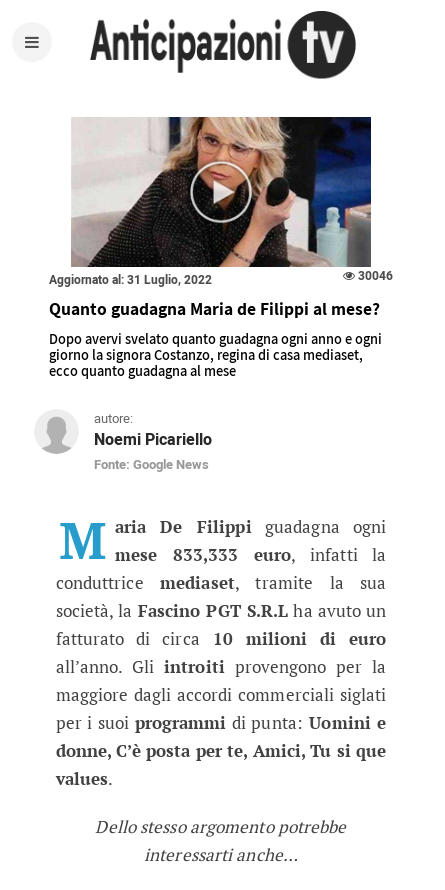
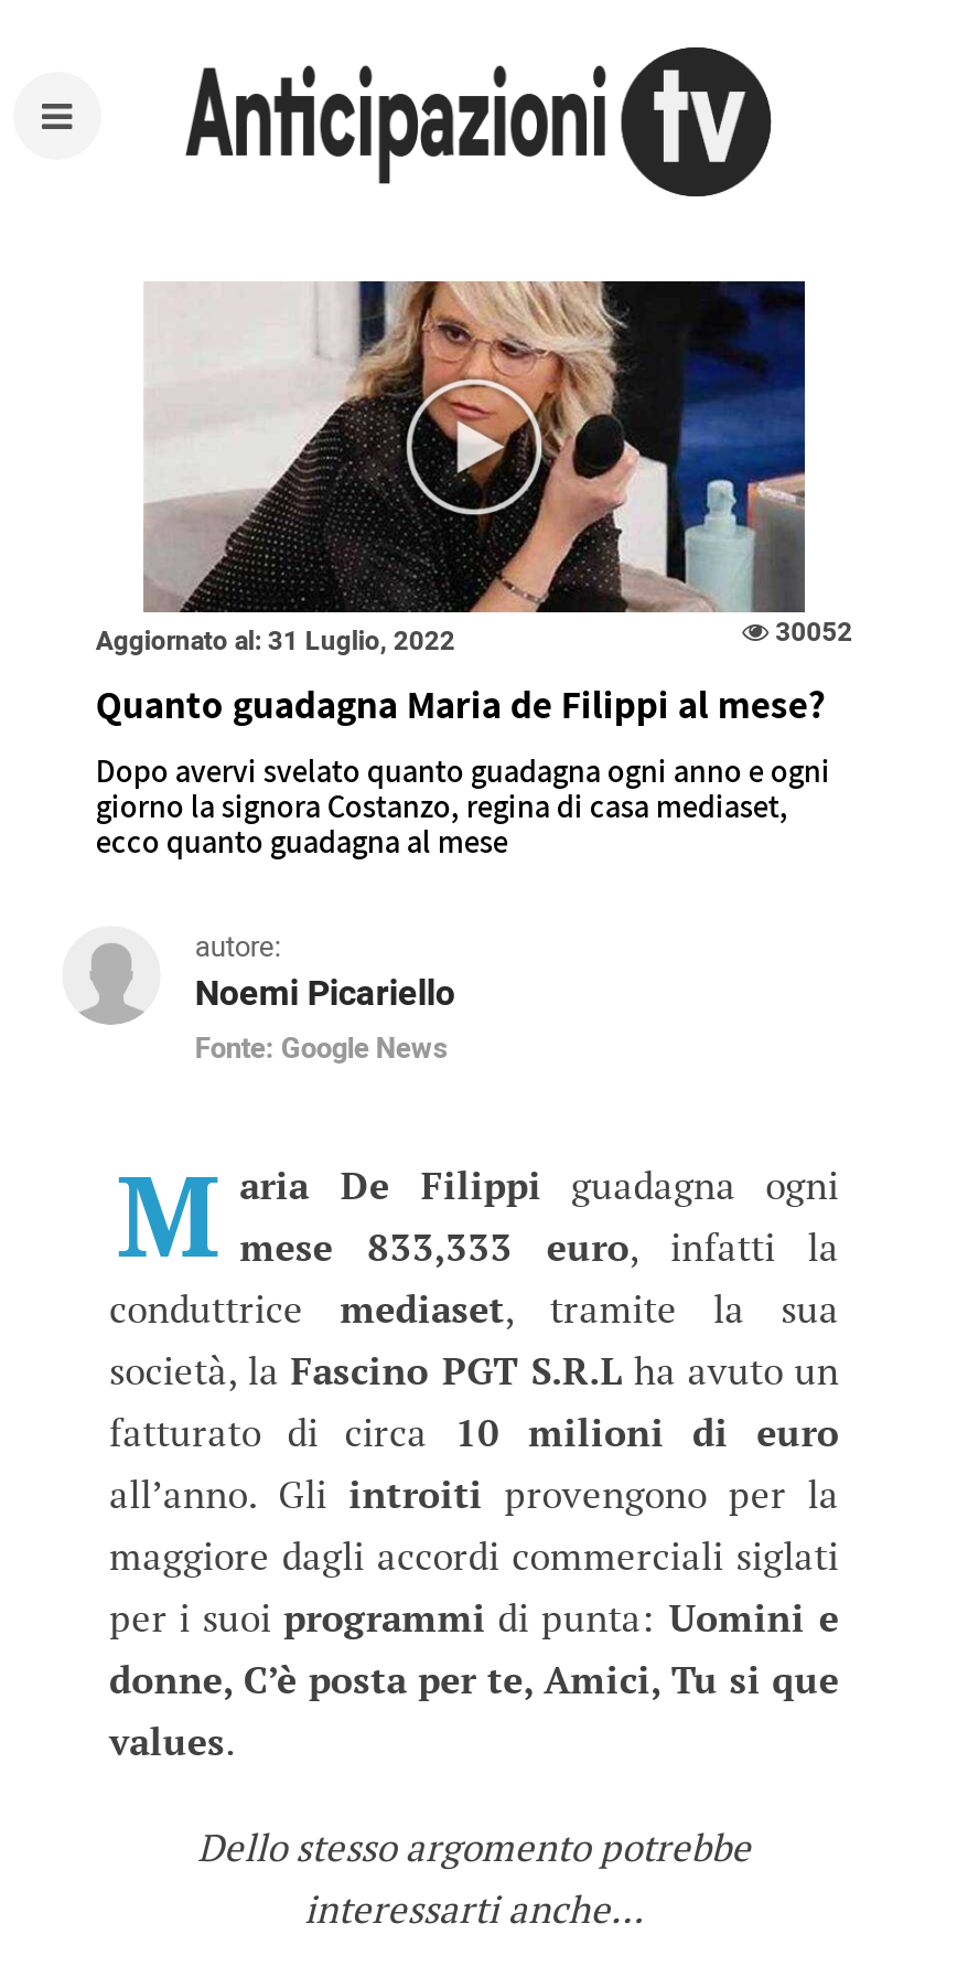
- 30046
+ 30052
